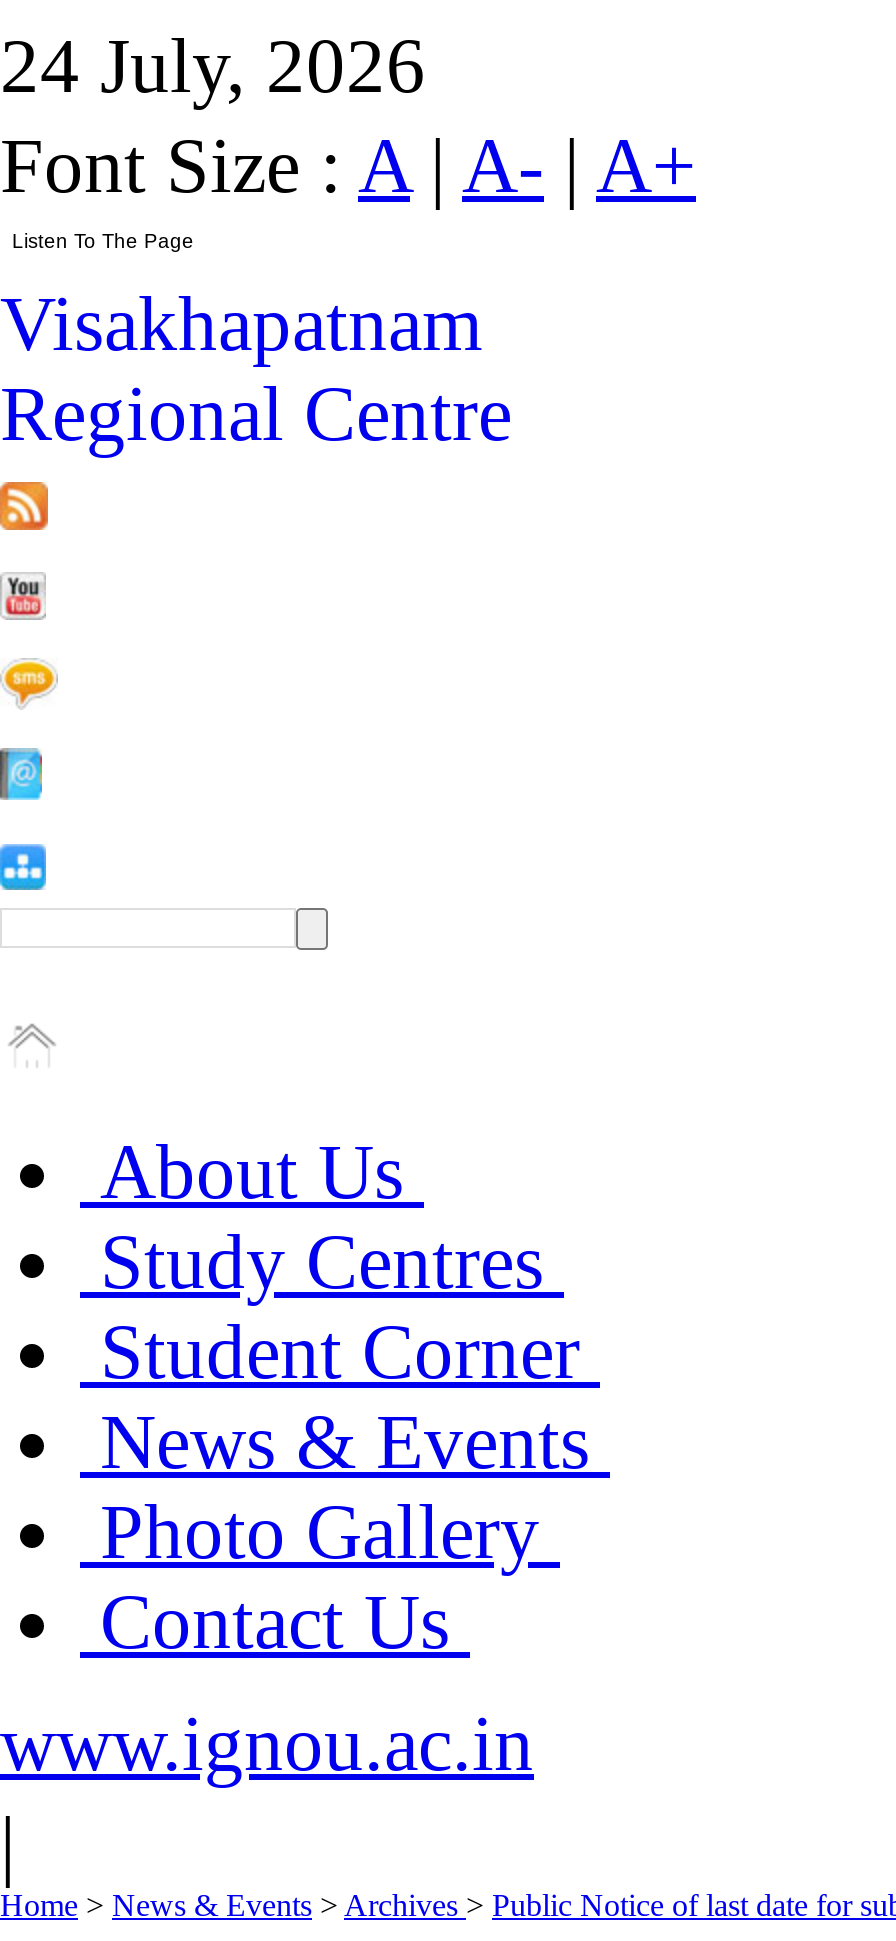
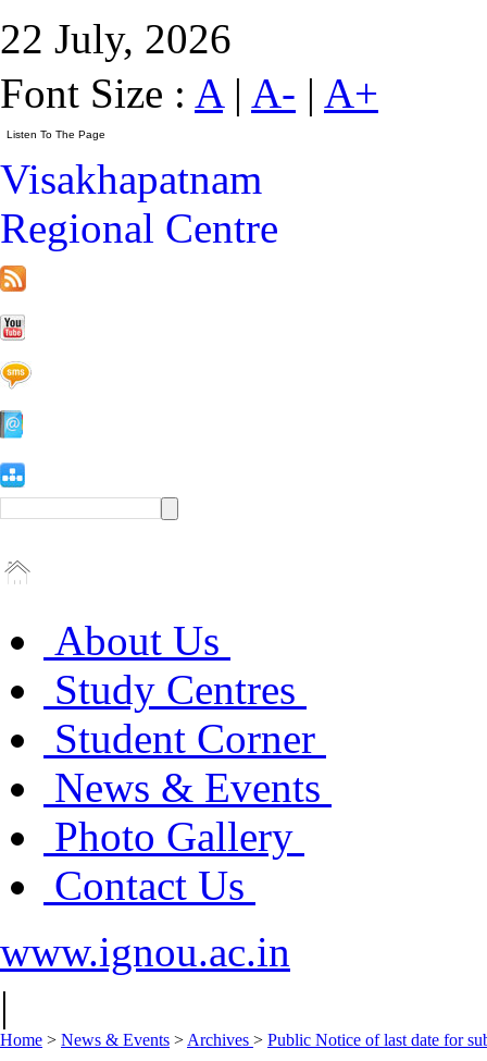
- 24 July, 2026
+ 22 July, 2026
